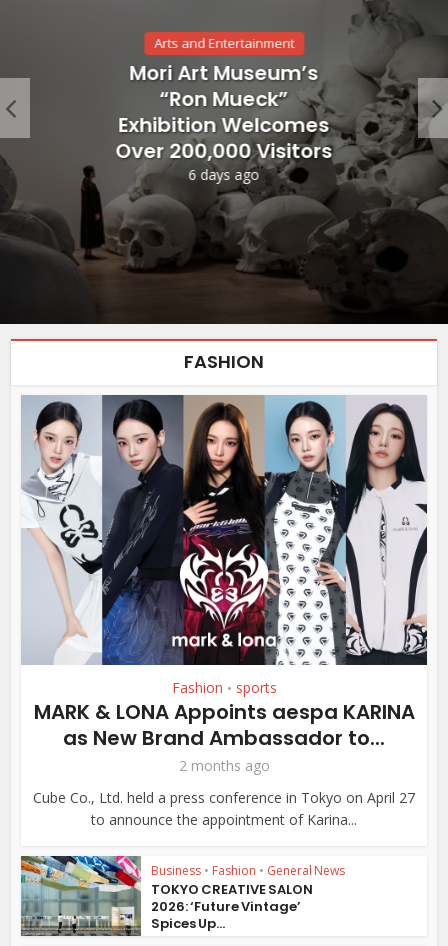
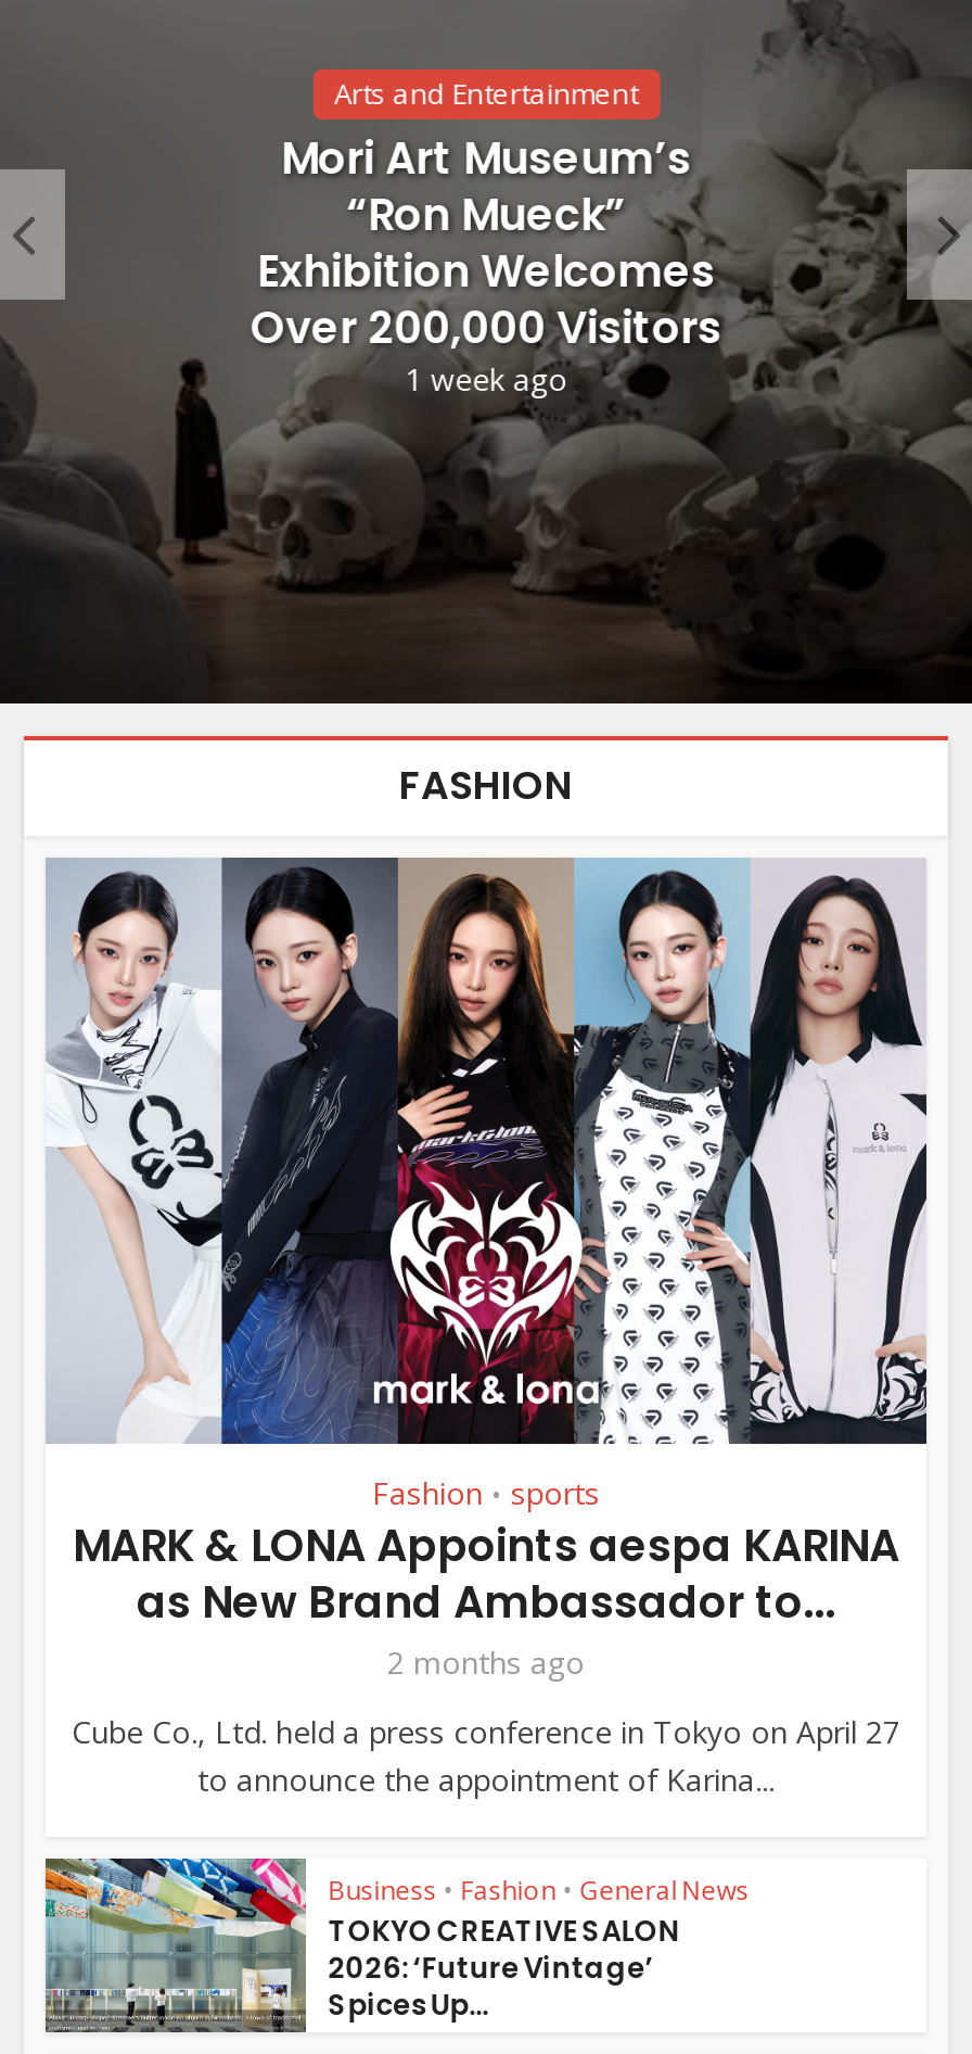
- 6 days ago
+ 1 week ago
